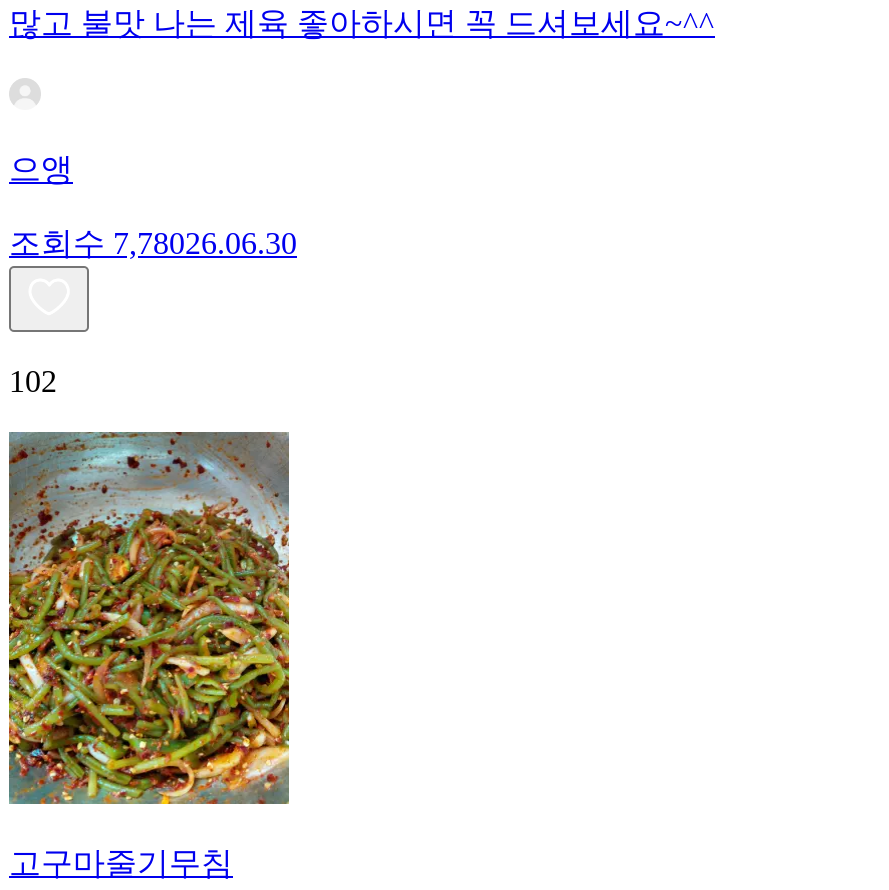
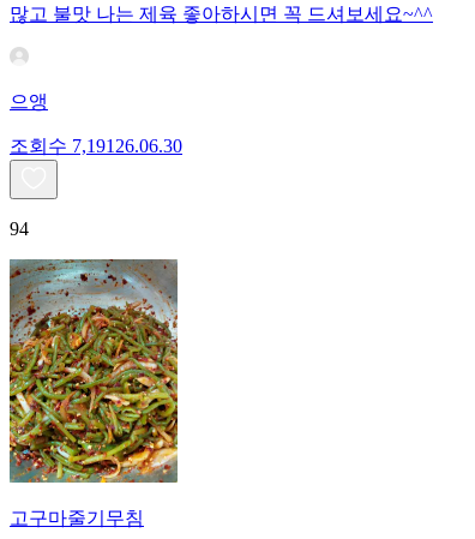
- 조회수 7,78026.06.30
+ 조회수 7,19126.06.30

- 102
+ 94
